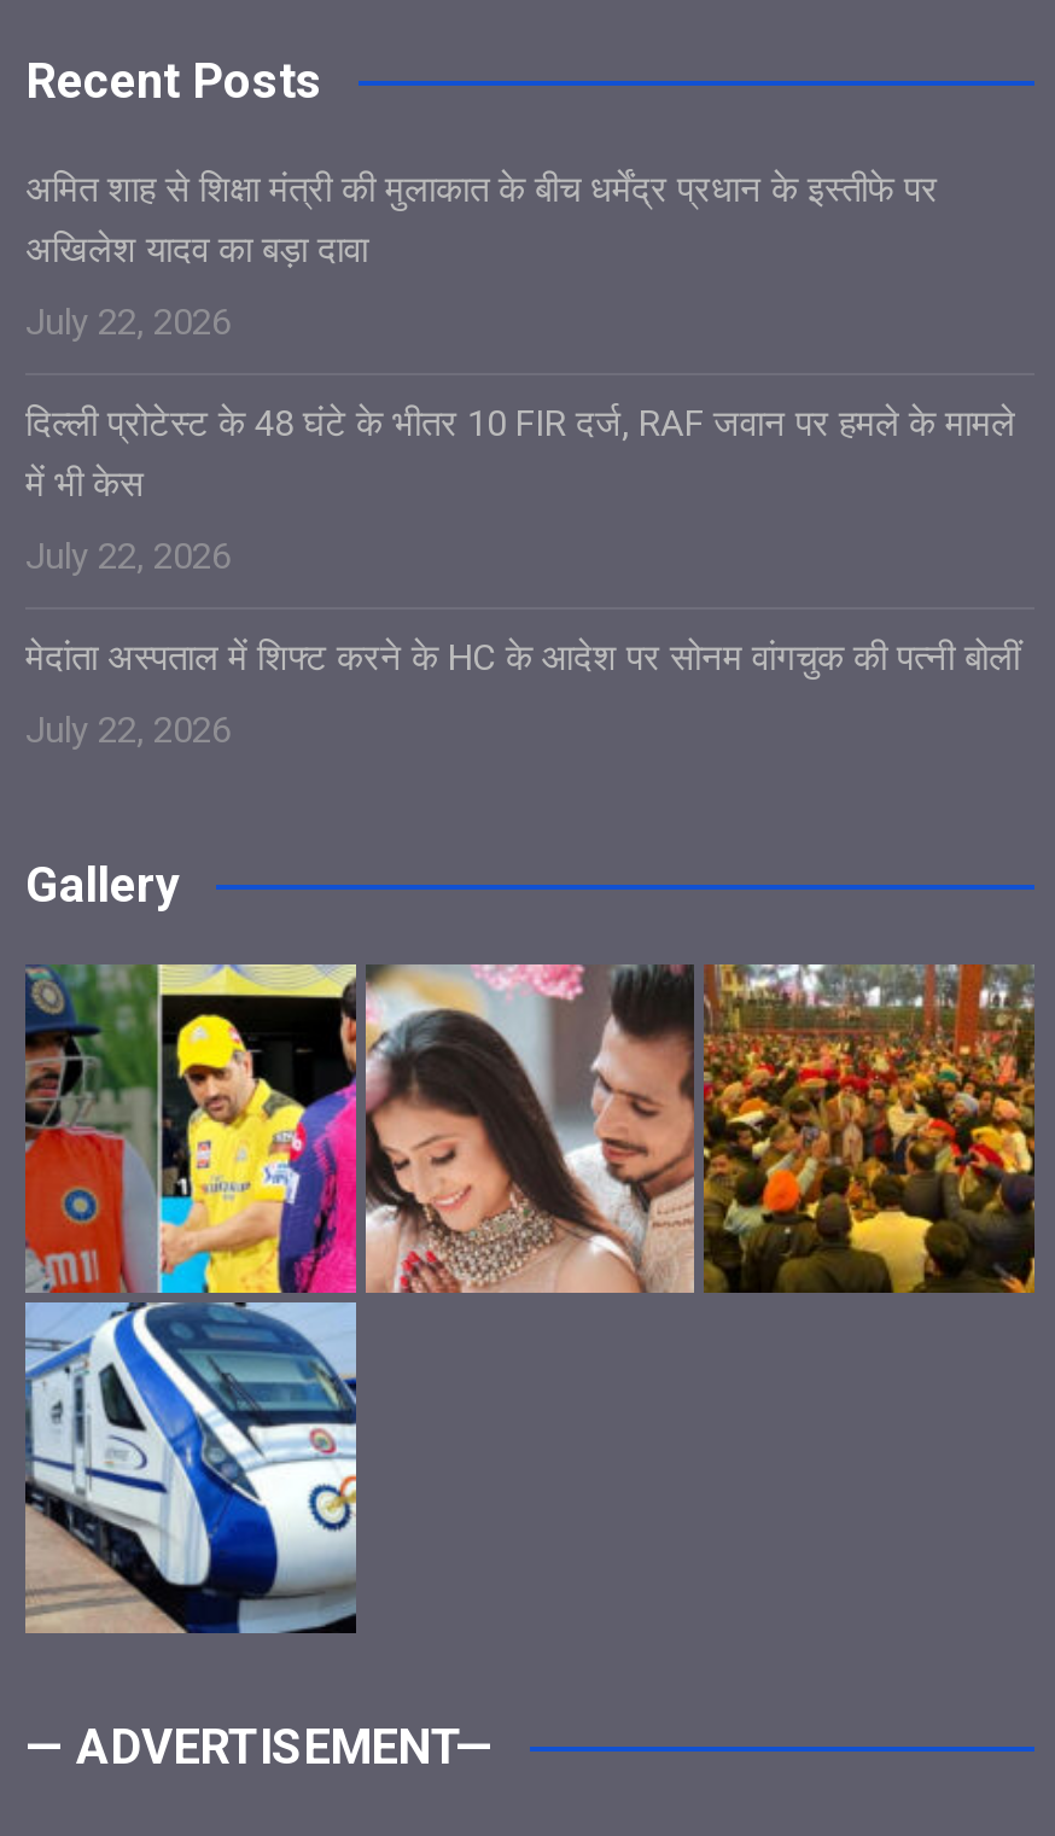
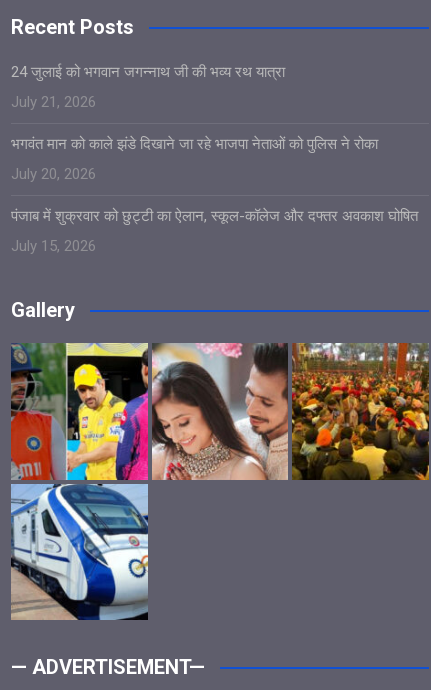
- अमित शाह से शिक्षा मंत्री की मुलाकात के बीच धर्मेंद्र प्रधान के इस्तीफे पर
- अखिलेश यादव का बड़ा दावा
+ 24 जुलाई को भगवान जगन्नाथ जी की भव्य रथ यात्रा

- July 22, 2026
+ July 21, 2026

- दिल्ली प्रोटेस्ट के 48 घंटे के भीतर 10 FIR दर्ज, RAF जवान पर हमले के मामले
- में भी केस
+ भगवंत मान को काले झंडे दिखाने जा रहे भाजपा नेताओं को पुलिस ने रोका

- July 22, 2026
+ July 20, 2026

- मेदांता अस्पताल में शिफ्ट करने के HC के आदेश पर सोनम वांगचुक की पत्नी बोलीं
+ पंजाब में शुक्रवार को छुट्टी का ऐलान, स्कूल-कॉलेज और दफ्तर अवकाश घोषित

- July 22, 2026
+ July 15, 2026
